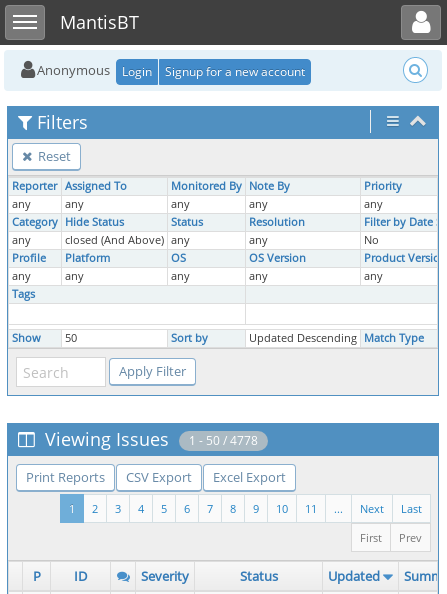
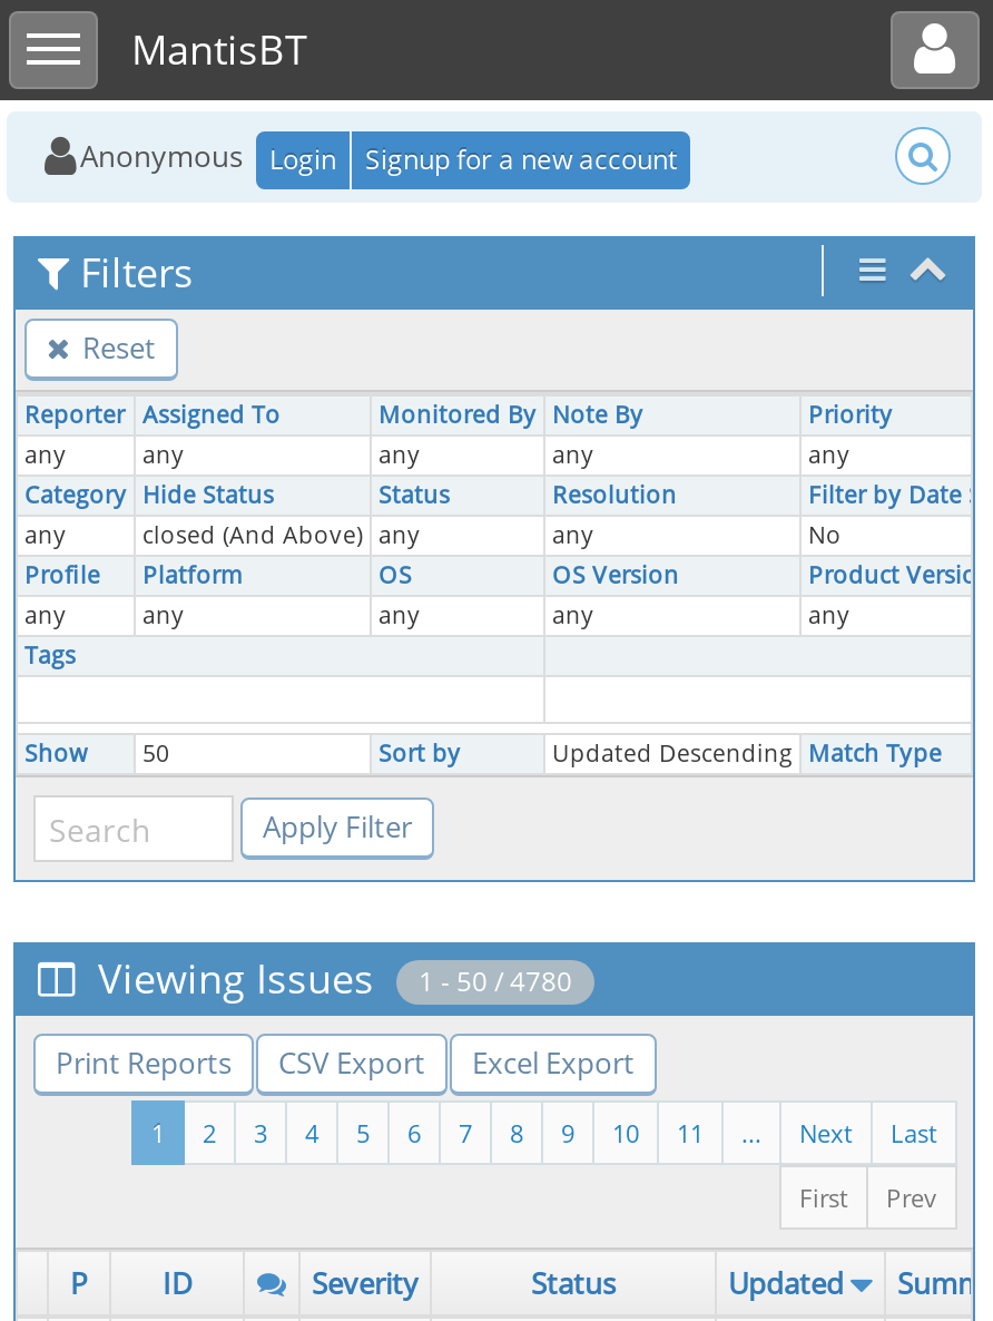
- Viewing Issues 1 - 50 / 4778
+ Viewing Issues 1 - 50 / 4780
